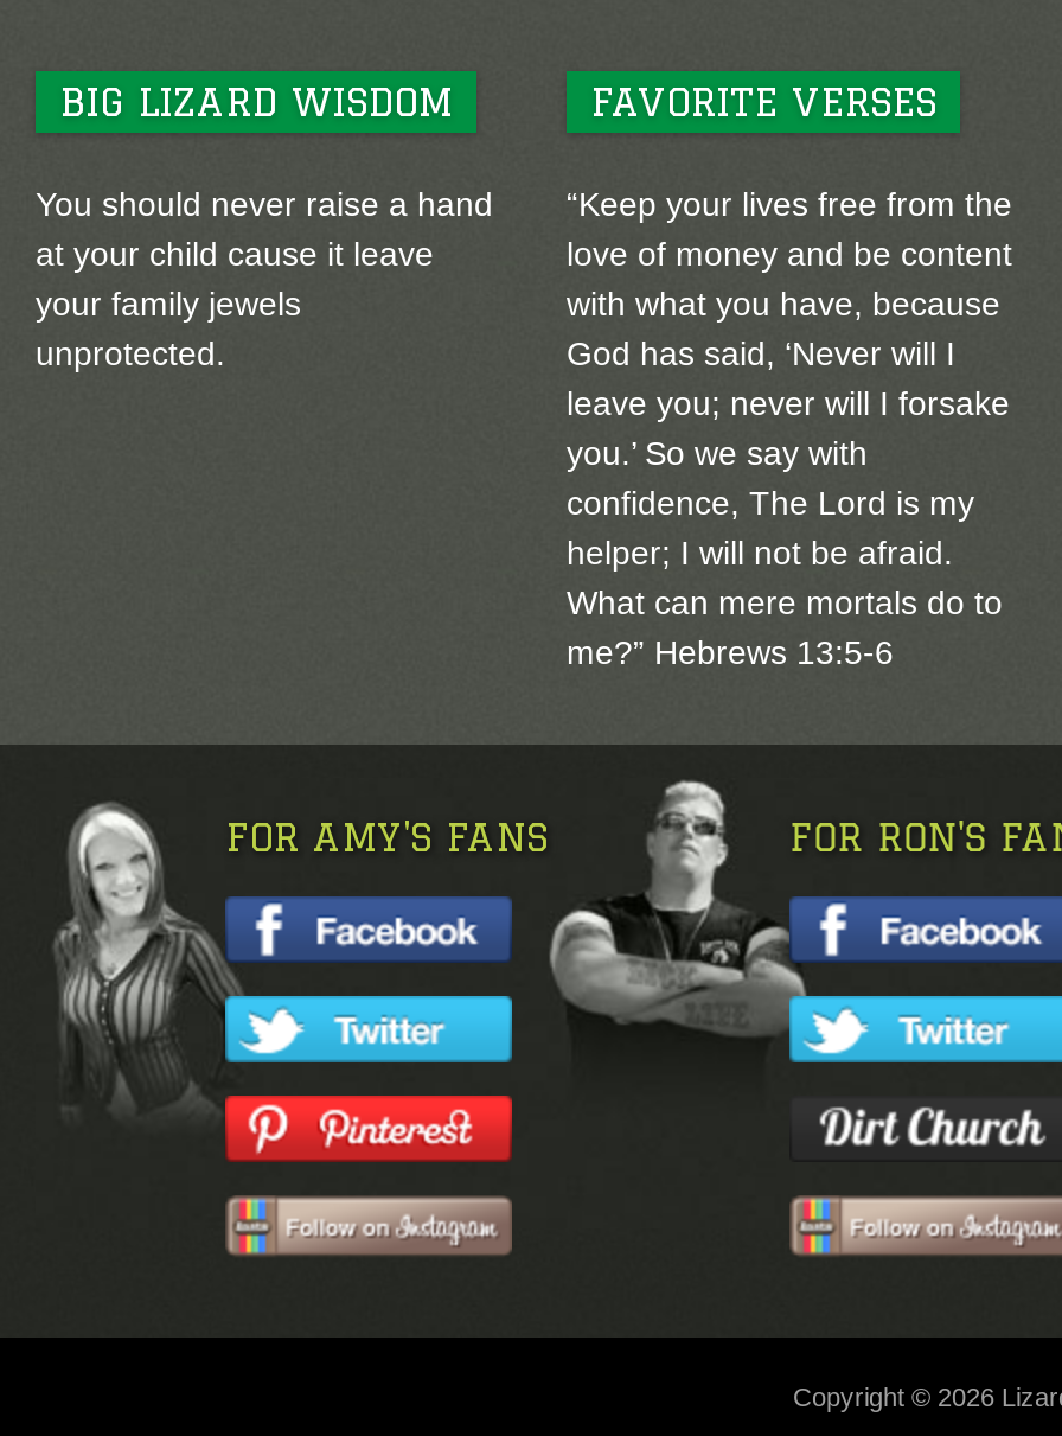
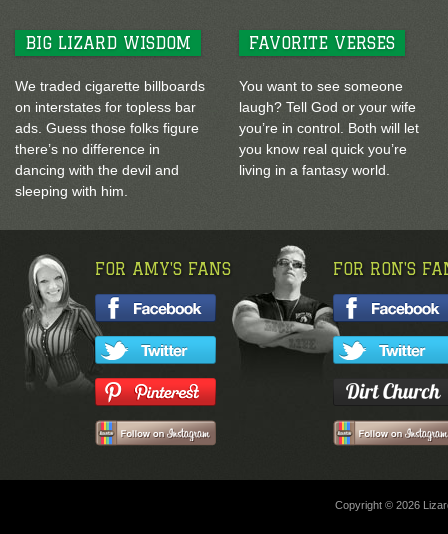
- You should never raise a hand
- at your child cause it leave
- your family jewels
- unprotected.
+ We traded cigarette billboards
+ on interstates for topless bar
+ ads. Guess those folks figure
+ there’s no difference in
+ dancing with the devil and
+ sleeping with him.

- “Keep your lives free from the
- love of money and be content
- with what you have, because
- God has said, ‘Never will I
- leave you; never will I forsake
- you.’ So we say with
- confidence, The Lord is my
- helper; I will not be afraid.
- What can mere mortals do to
- me?” Hebrews 13:5-6
+ You want to see someone
+ laugh? Tell God or your wife
+ you’re in control. Both will let
+ you know real quick you’re
+ living in a fantasy world.
